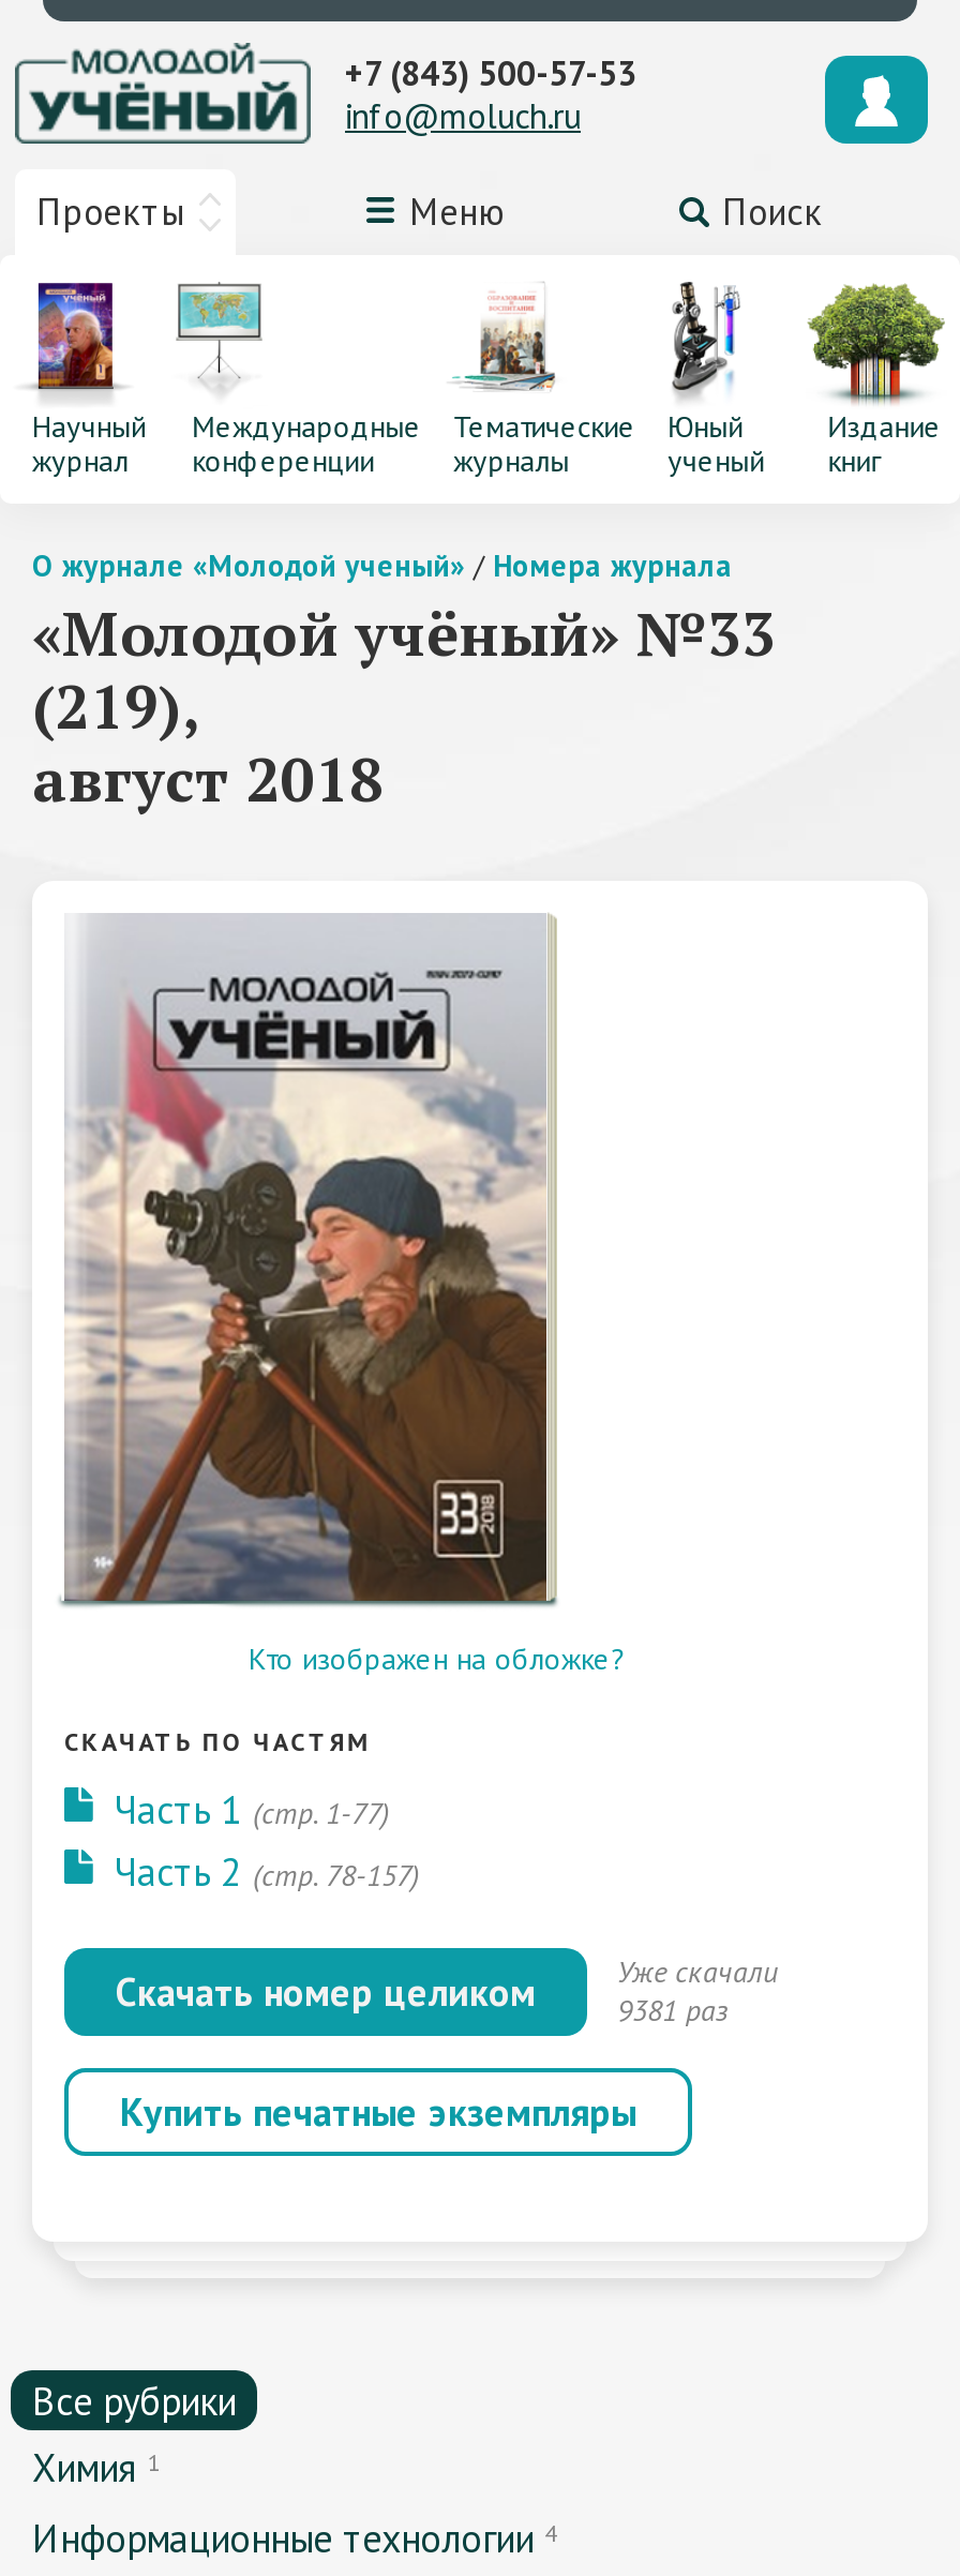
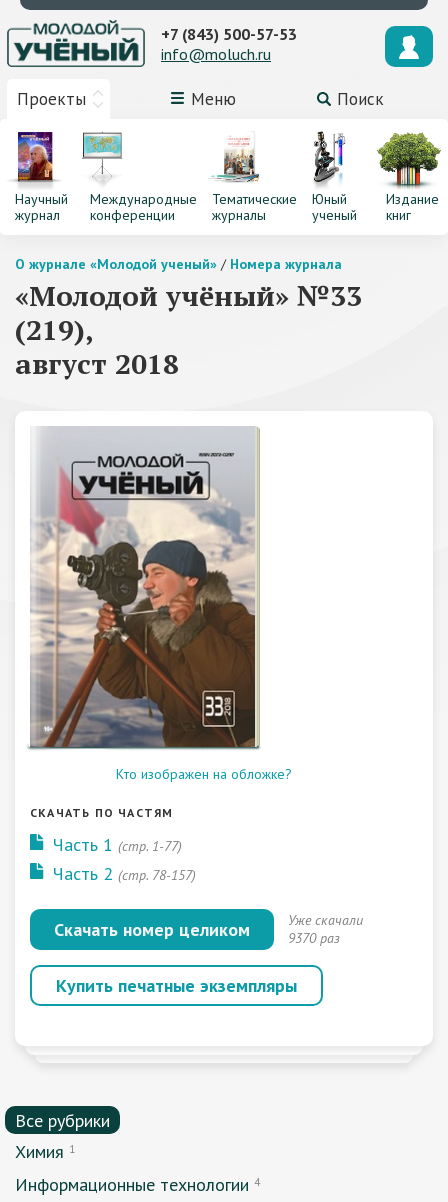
- 9381 раз
+ 9370 раз
